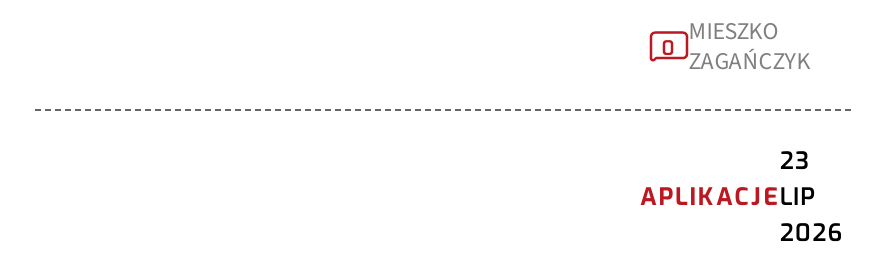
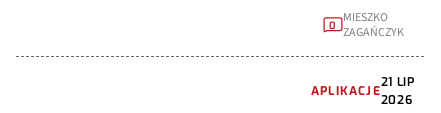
- 23
- LIP
+ 21 LIP
